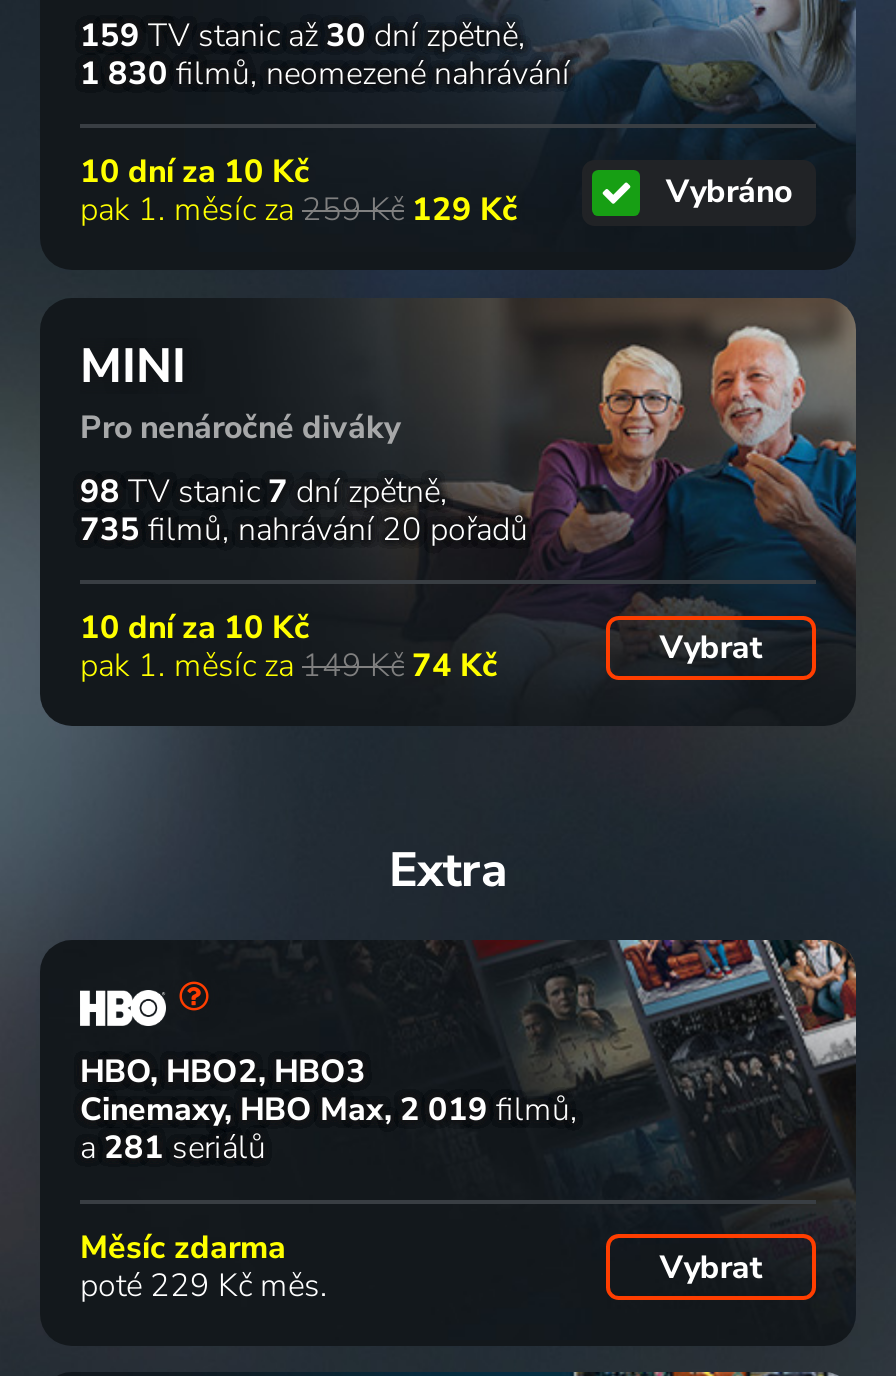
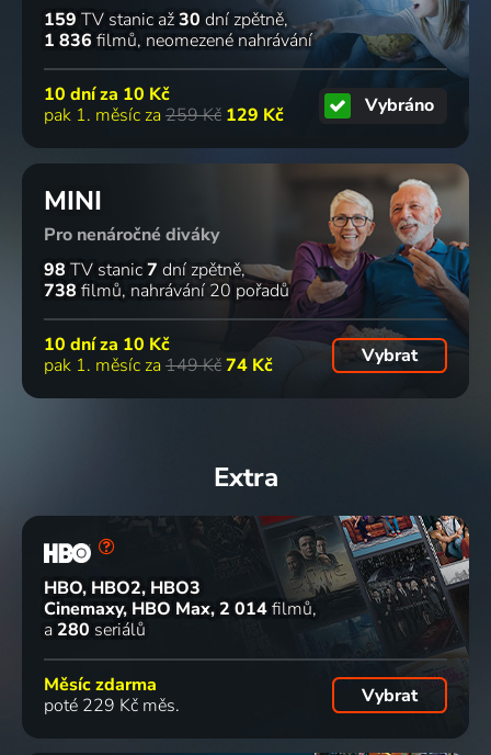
- 1 830 filmů neomezené nahrávání
+ 1 836 filmů neomezené nahrávání

- 735 filmů nahrávání 20 pořadů
+ 738 filmů nahrávání 20 pořadů

- Cinemaxy, HBO Max 2 019 filmů
+ Cinemaxy, HBO Max 2 014 filmů

- a 281 seriálů
+ a 280 seriálů
